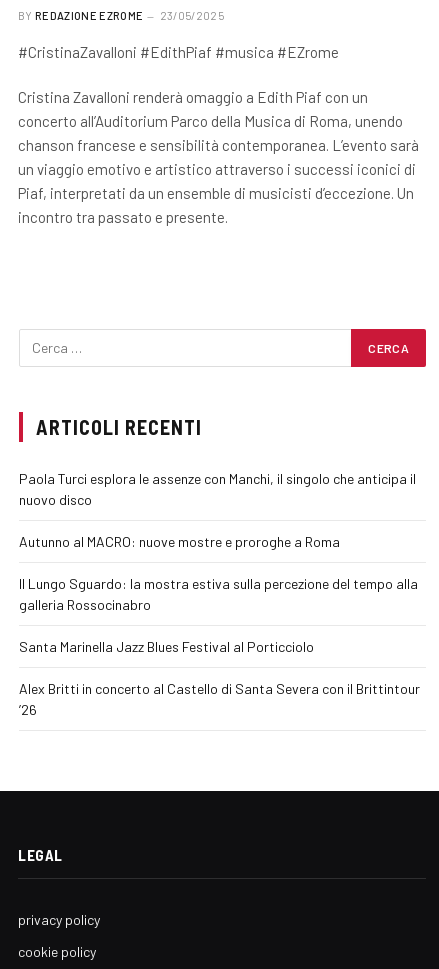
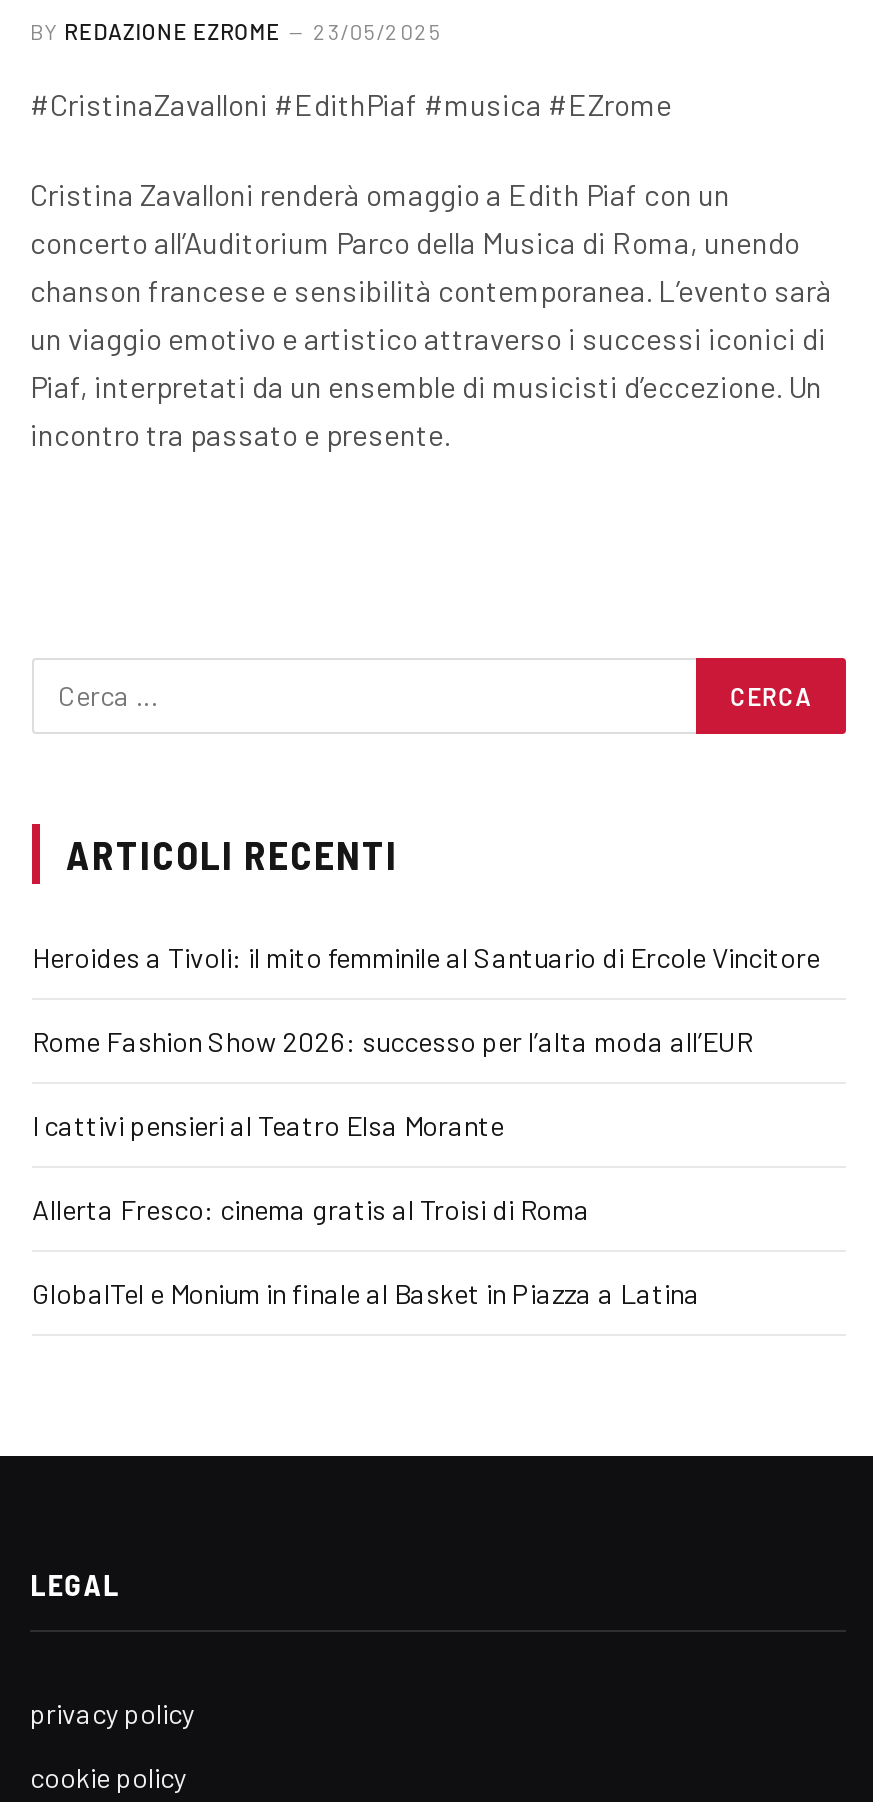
- Paola Turci esplora le assenze con Manchi, il singolo che anticipa il
- nuovo disco
+ Heroides a Tivoli: il mito femminile al Santuario di Ercole Vincitore

- Autunno al MACRO: nuove mostre e proroghe a Roma
+ Rome Fashion Show 2026: successo per l’alta moda all’EUR

- Il Lungo Sguardo: la mostra estiva sulla percezione del tempo alla
- galleria Rossocinabro
+ I cattivi pensieri al Teatro Elsa Morante

- Santa Marinella Jazz Blues Festival al Porticciolo
+ Allerta Fresco: cinema gratis al Troisi di Roma

- Alex Britti in concerto al Castello di Santa Severa con il Brittintour
- ’26
+ GlobalTel e Monium in finale al Basket in Piazza a Latina
